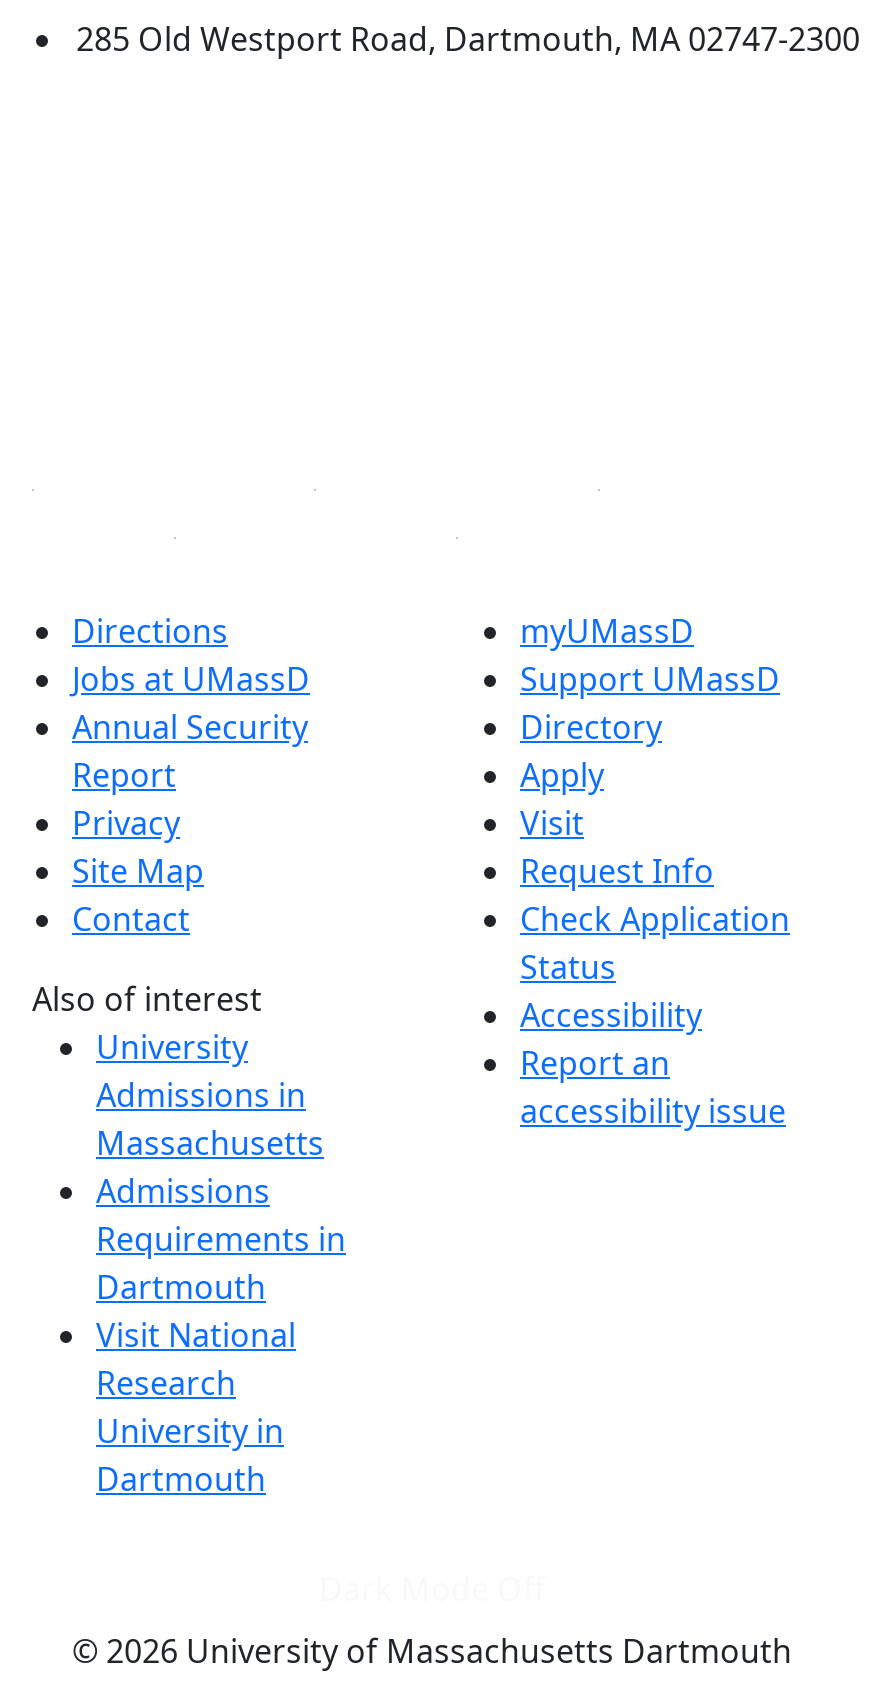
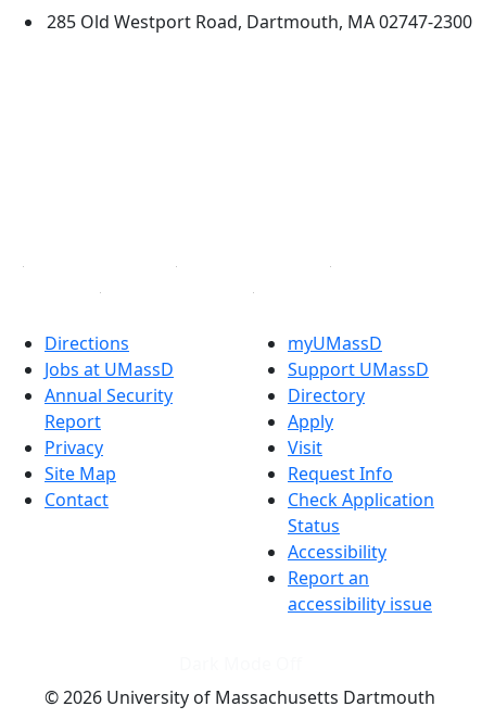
- Also of interest
- University
- Admissions in
- Massachusetts
- Admissions
- Requirements in
- Dartmouth
- Visit National
- Research
- University in
- Dartmouth
